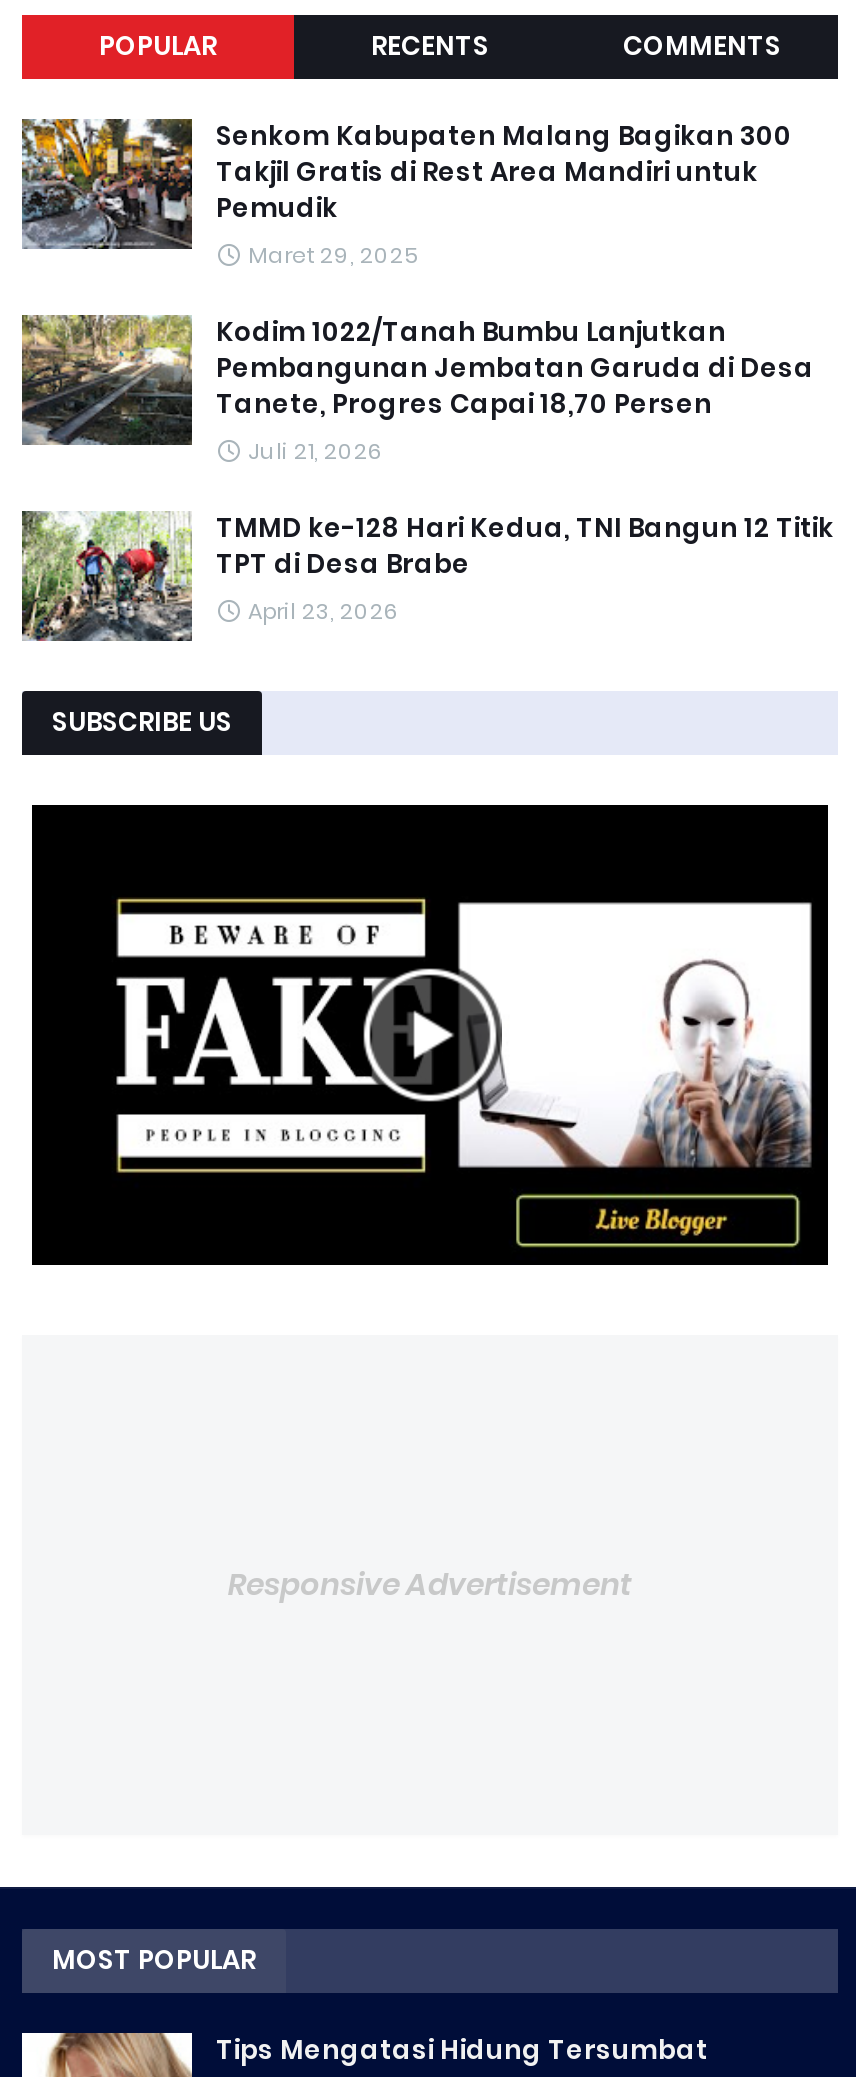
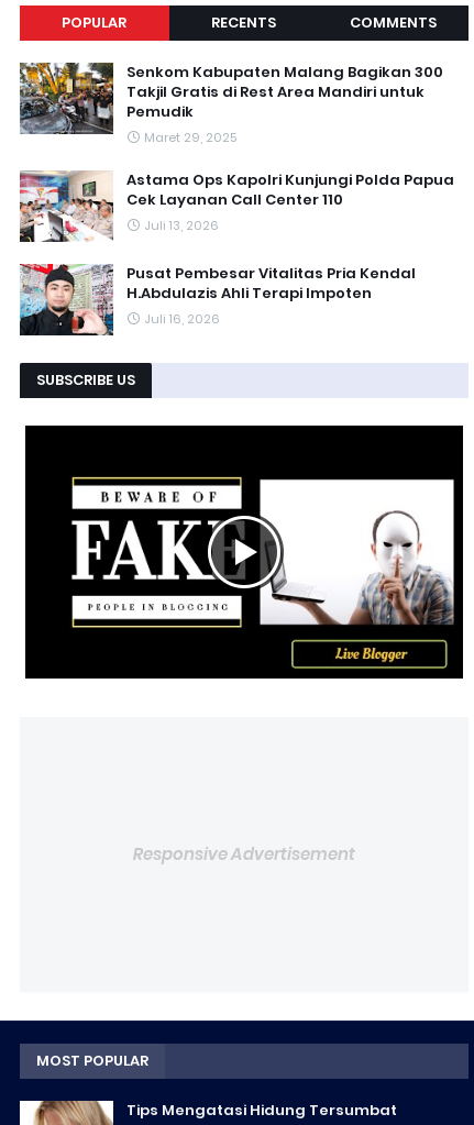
- [image]
- Kodim 1022/Tanah Bumbu Lanjutkan
- Pembangunan Jembatan Garuda di Desa
- Tanete, Progres Capai 18,70 Persen
- Juli 21, 2026
+ [image]
+ Astama Ops Kapolri Kunjungi Polda Papua
+ Cek Layanan Call Center 110
+ Juli 13, 2026

- [image]
- TMMD ke-128 Hari Kedua, TNI Bangun 12 Titik
- TPT di Desa Brabe
- April 23, 2026
+ [image]
+ Pusat Pembesar Vitalitas Pria Kendal
+ H.Abdulazis Ahli Terapi Impoten
+ Juli 16, 2026
